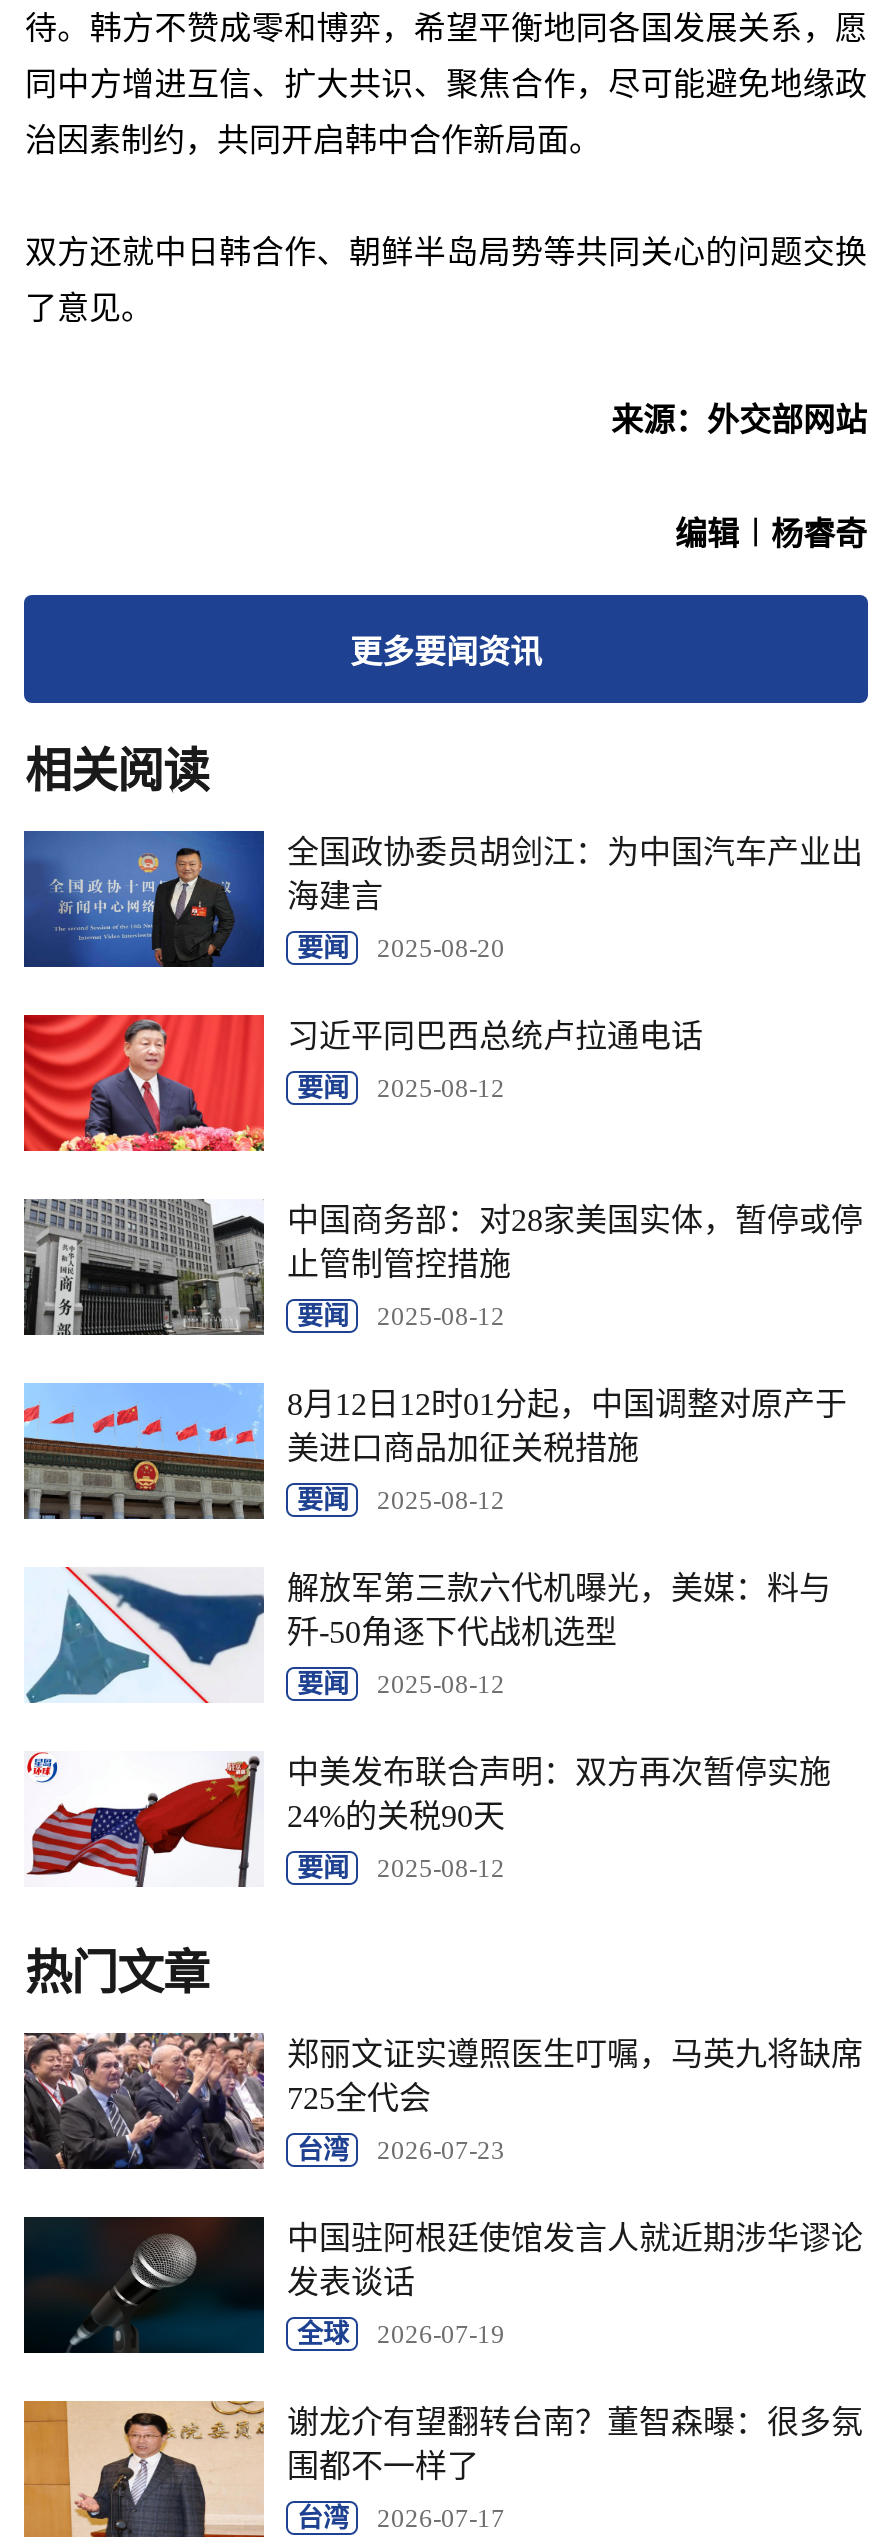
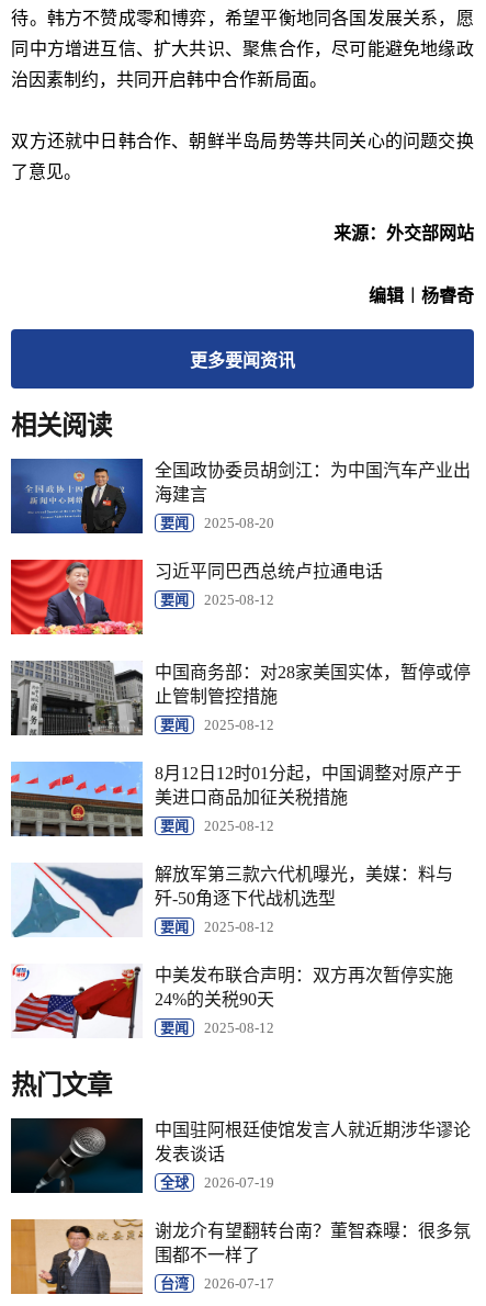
- [image]
- 郑丽文证实遵照医生叮嘱，马英九将缺席
- 725全代会
- 台湾
- 2026-07-23
